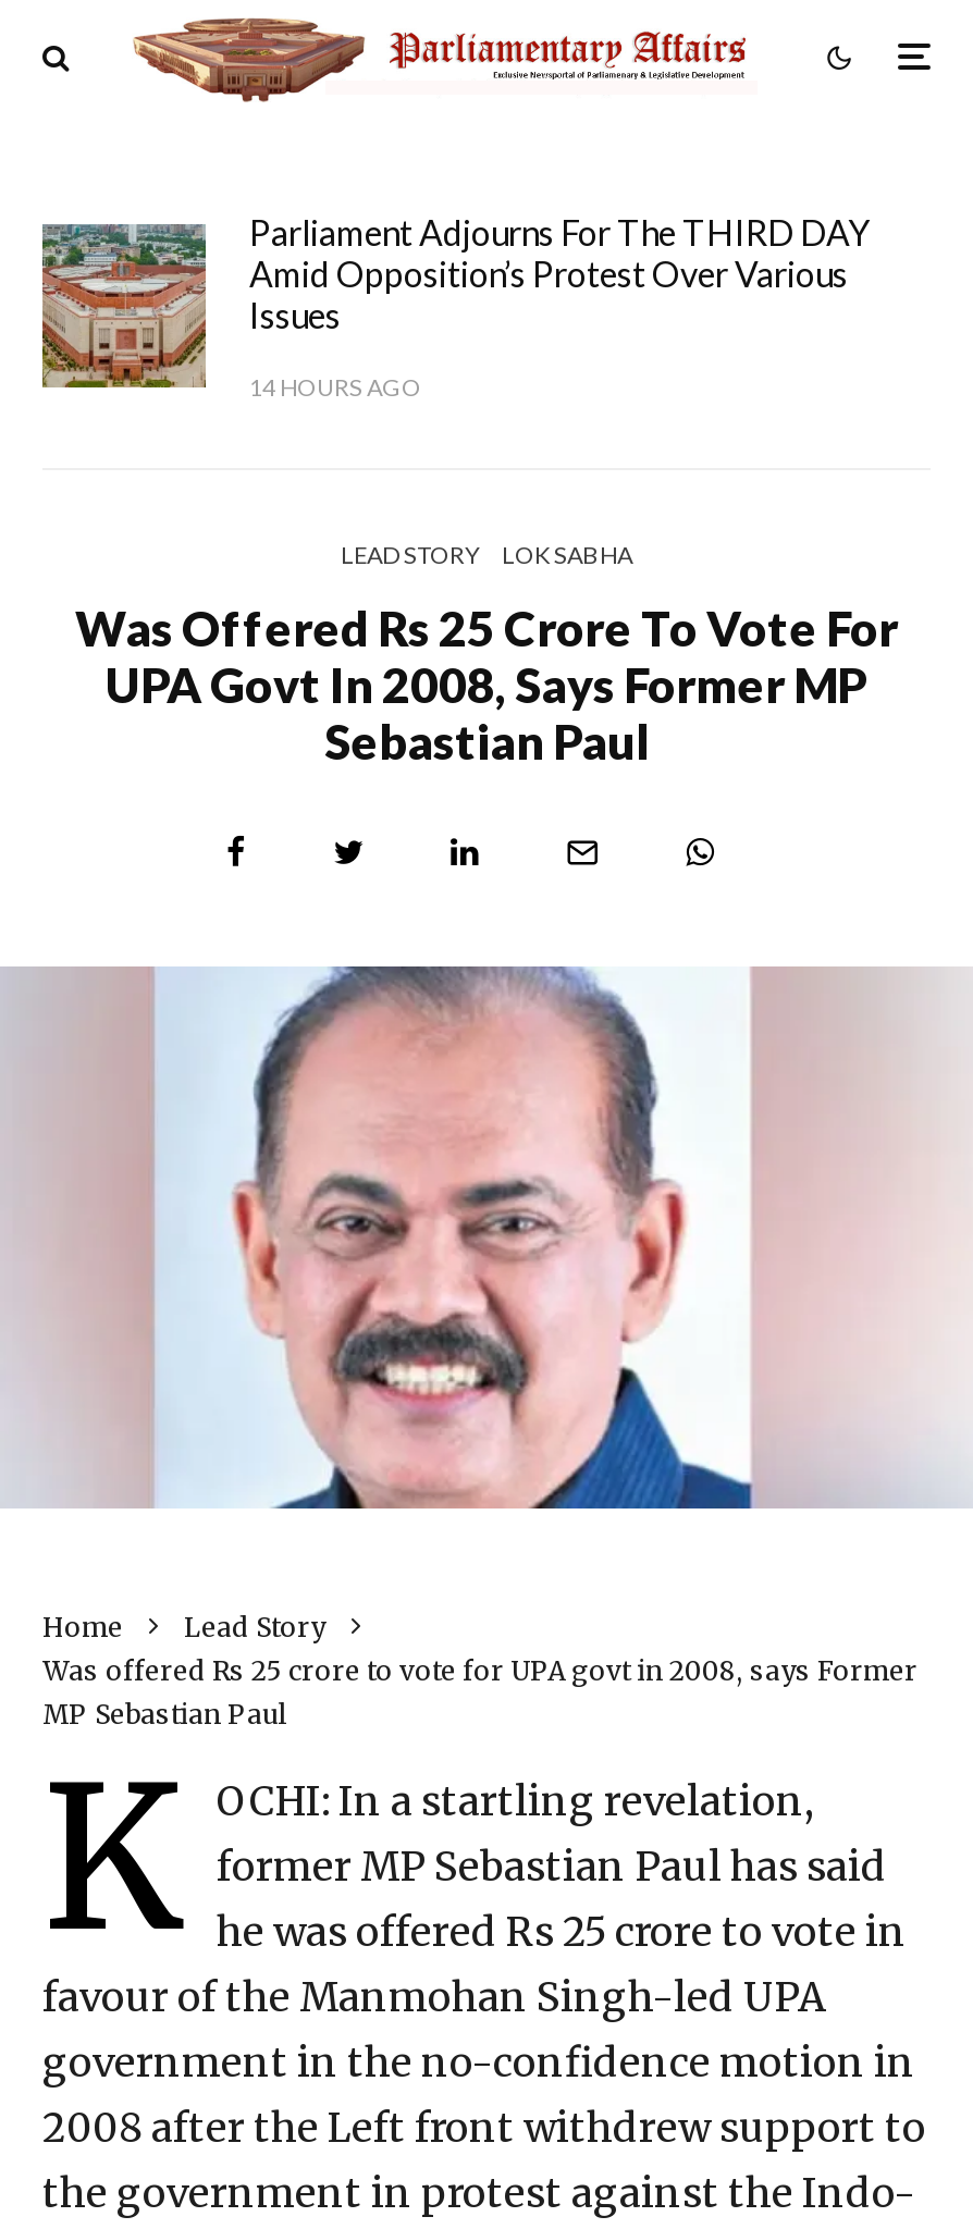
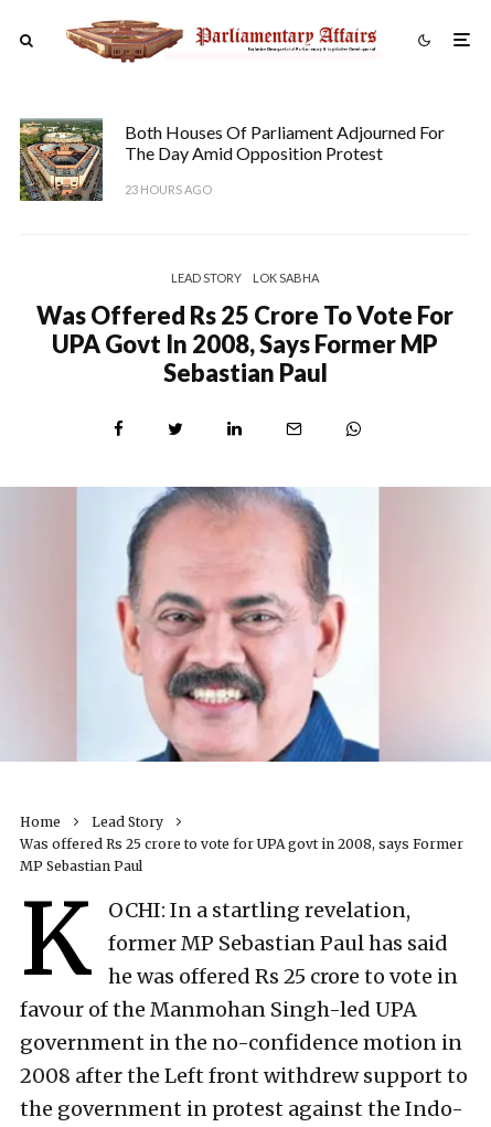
- [image]
- Parliament Adjourns For The THIRD DAY
- Amid Opposition’s Protest Over Various
- Issues
+ [image]
+ Both Houses Of Parliament Adjourned For
+ The Day Amid Opposition Protest

- 14 HOURS AGO
+ 23 HOURS AGO
